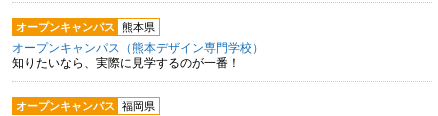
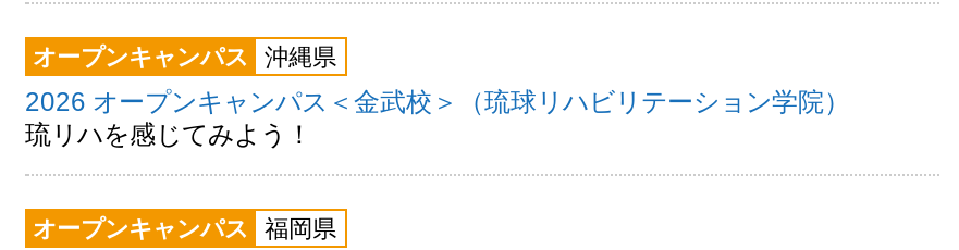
- 熊本県
+ 沖縄県

- オープンキャンパス（熊本デザイン専門学校）
- 知りたいなら、実際に見学するのが一番！
+ 2026 オープンキャンパス＜金武校＞（琉球リハビリテーション学院）
+ 琉リハを感じてみよう！
